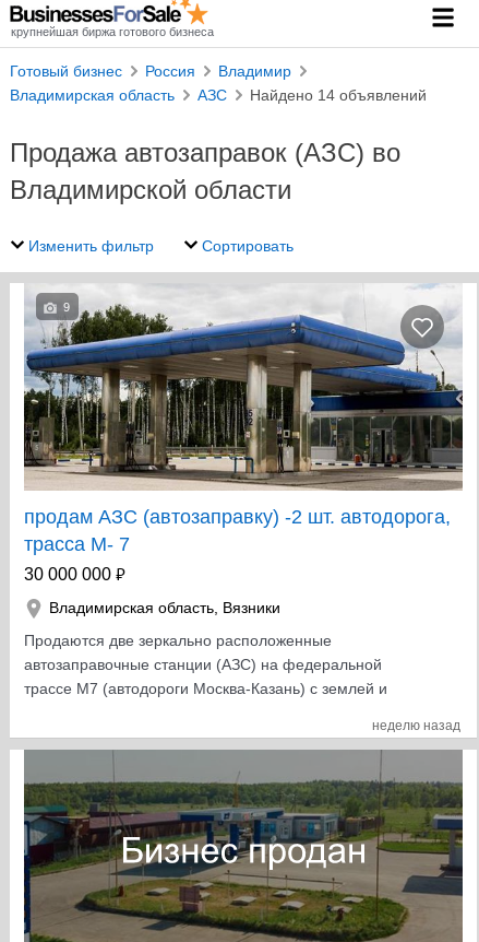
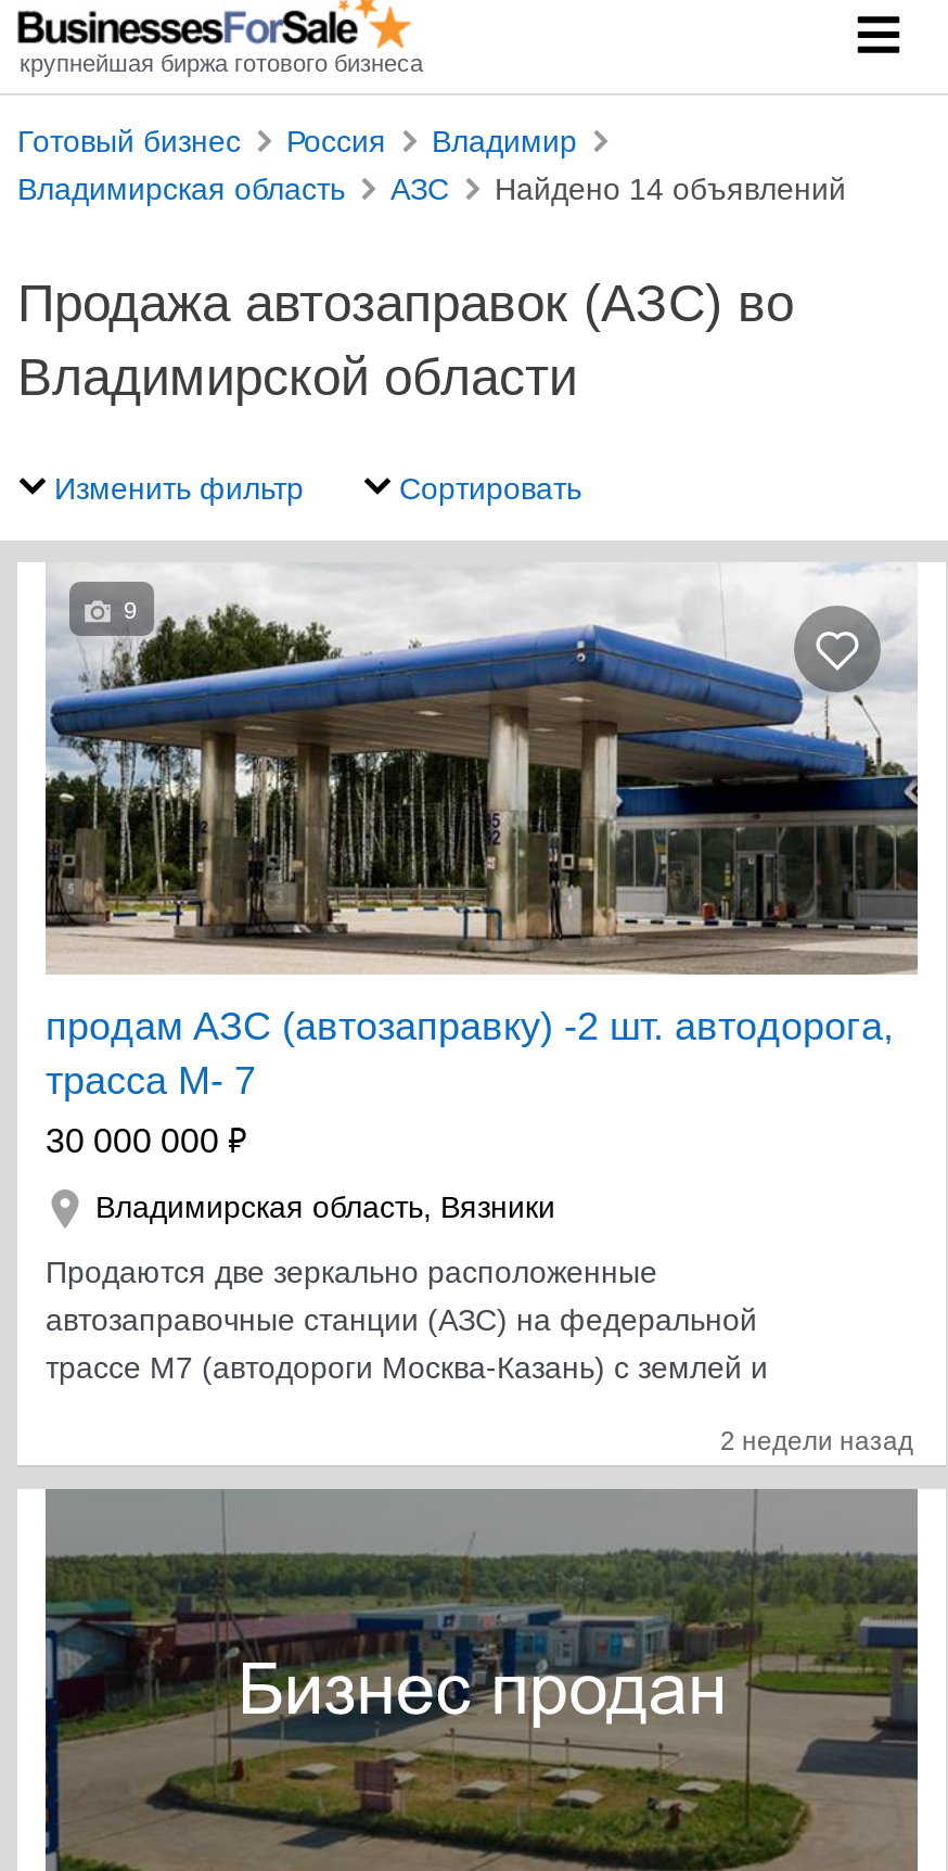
- неделю назад
+ 2 недели назад
